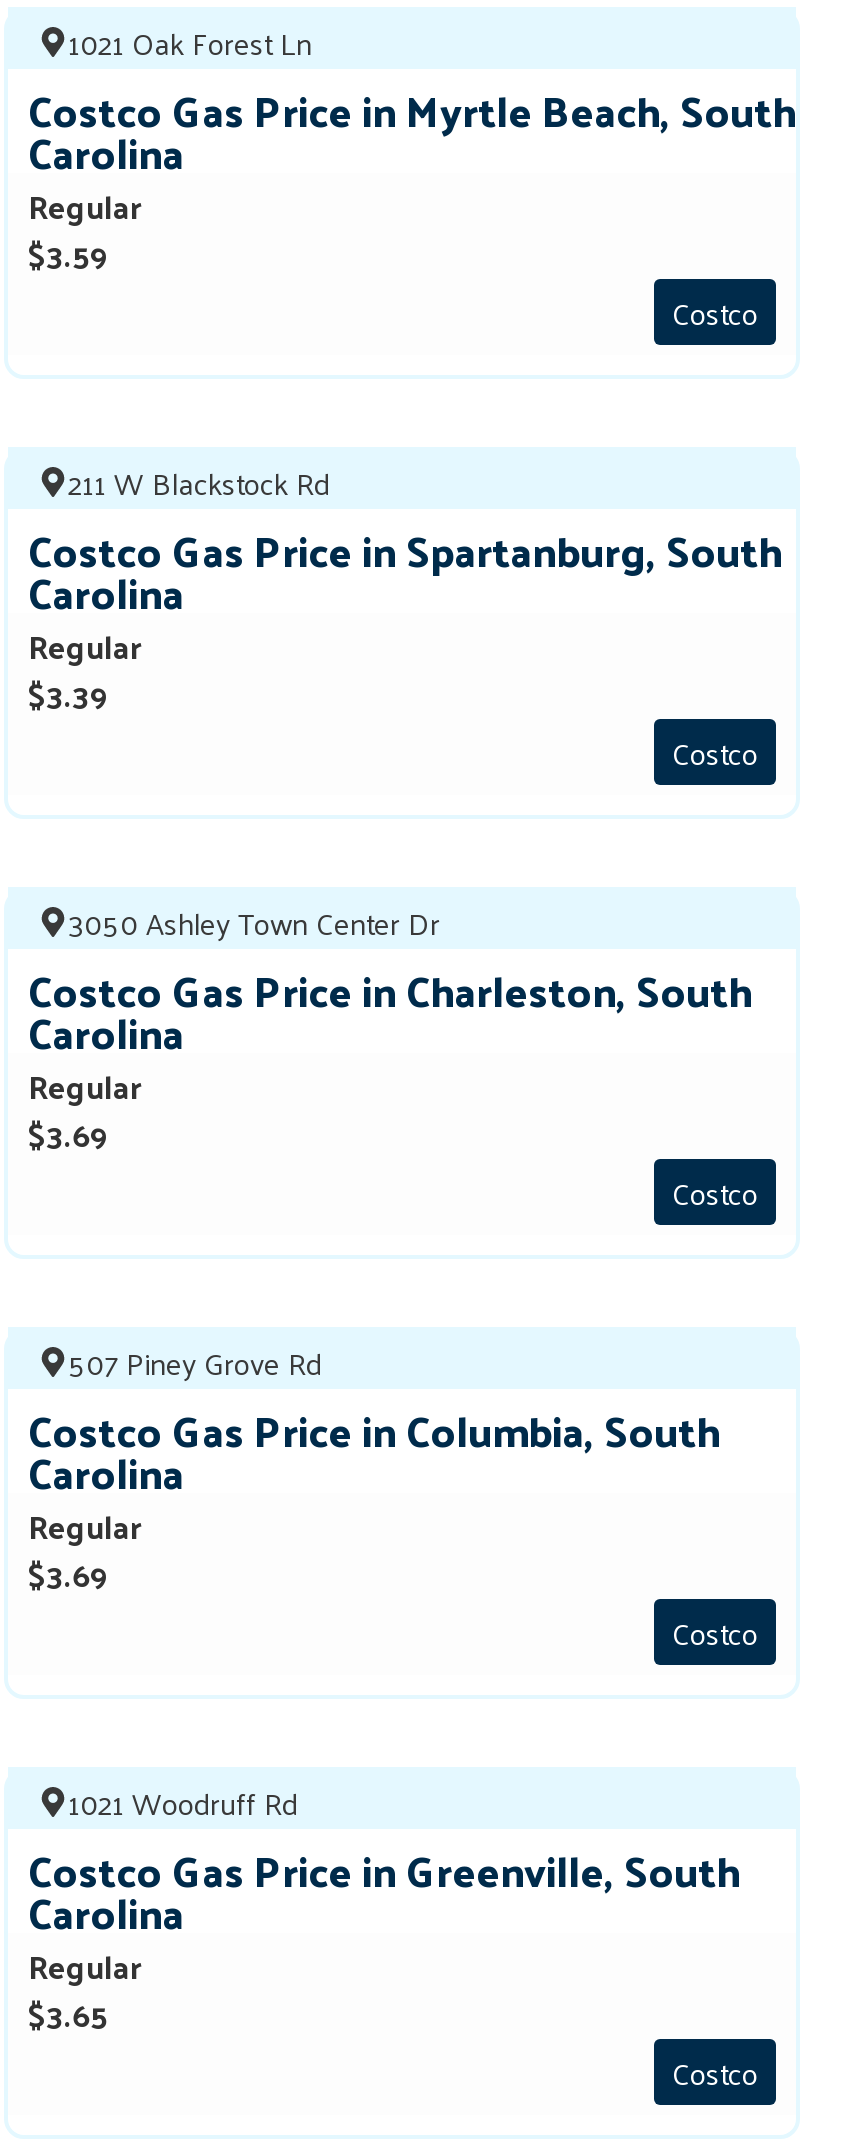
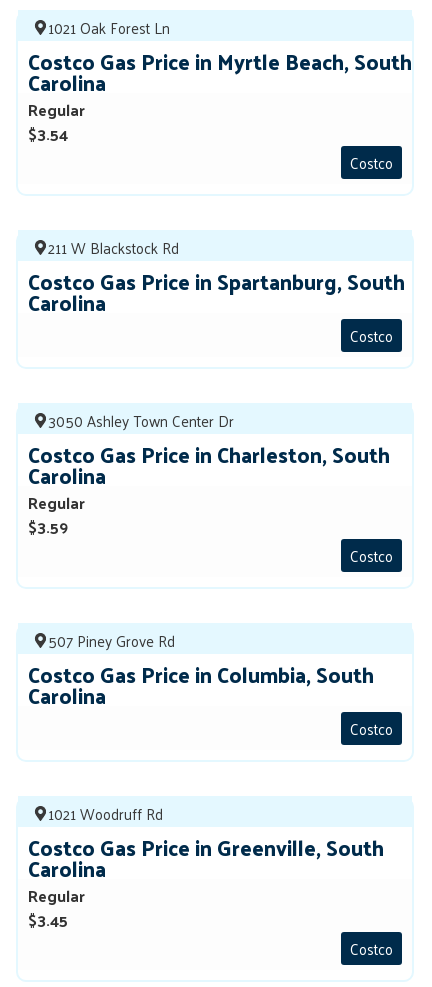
- $3.59
+ $3.54

- Regular
- $3.39

- $3.69
+ $3.59

- Regular
- $3.69

- $3.65
+ $3.45
